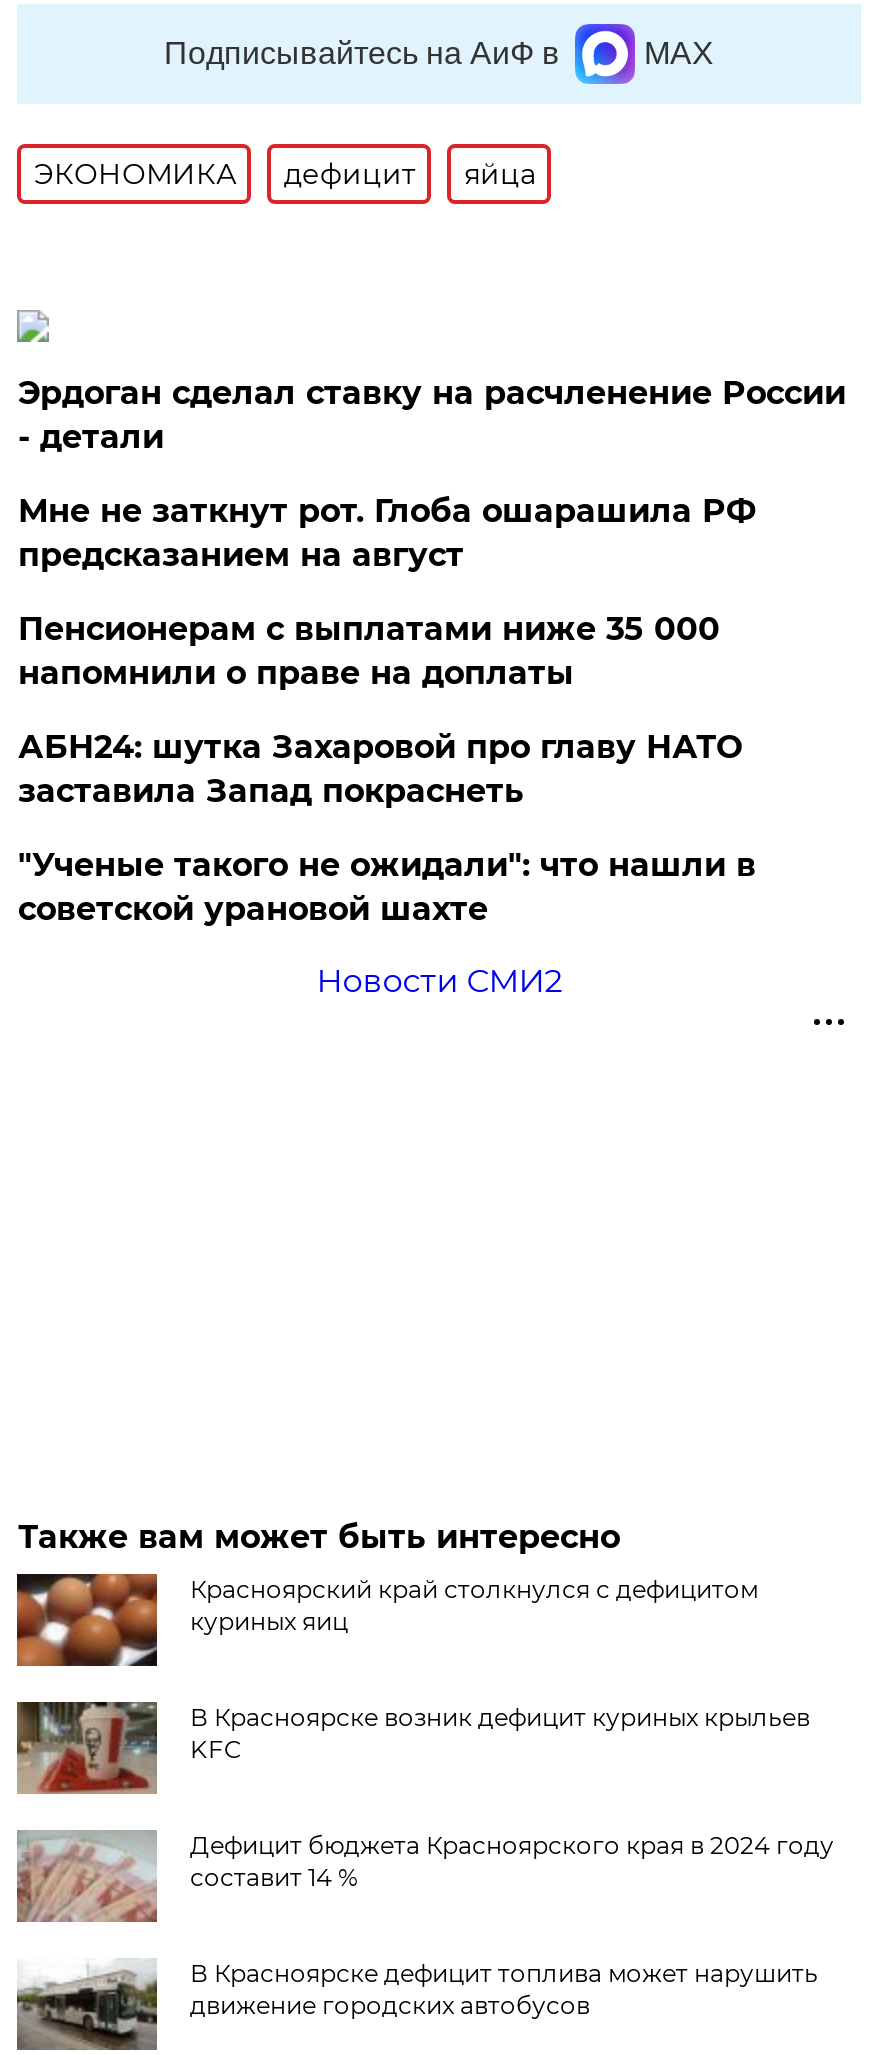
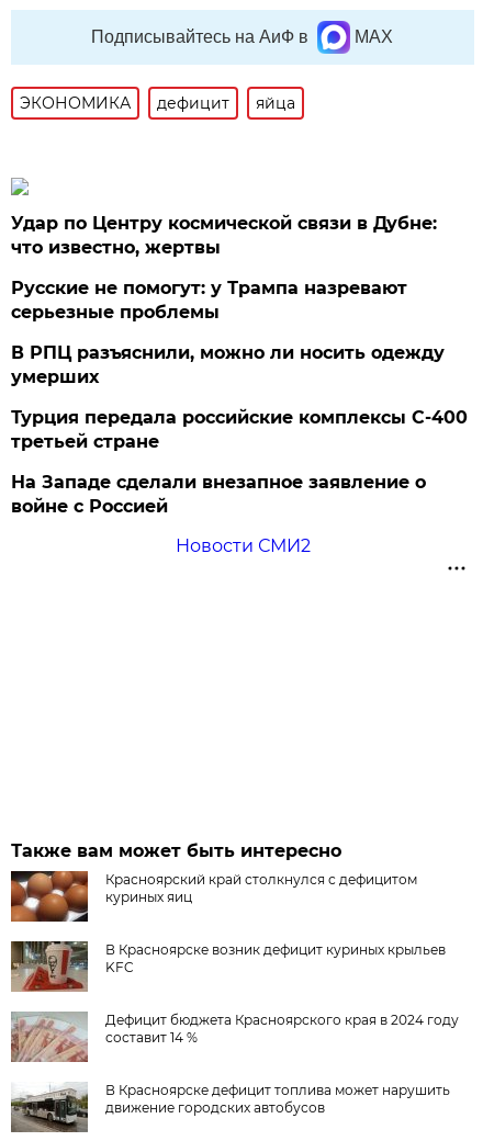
- Эрдоган сделал ставку на расчленение России
- - детали
+ Удар по Центру космической связи в Дубне:
+ что известно, жертвы

- Мне не заткнут рот. Глоба ошарашила РФ
- предсказанием на август
+ Русские не помогут: у Трампа назревают
+ серьезные проблемы

- Пенсионерам с выплатами ниже 35 000
- напомнили о праве на доплаты
+ В РПЦ разъяснили, можно ли носить одежду
+ умерших

- АБН24: шутка Захаровой про главу НАТО
- заставила Запад покраснеть
+ Турция передала российские комплексы С-400
+ третьей стране

- "Ученые такого не ожидали": что нашли в
- советской урановой шахте
+ На Западе сделали внезапное заявление о
+ войне с Россией
